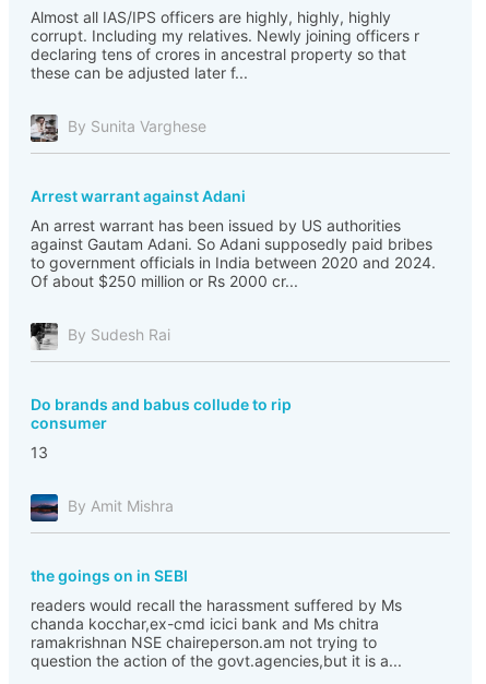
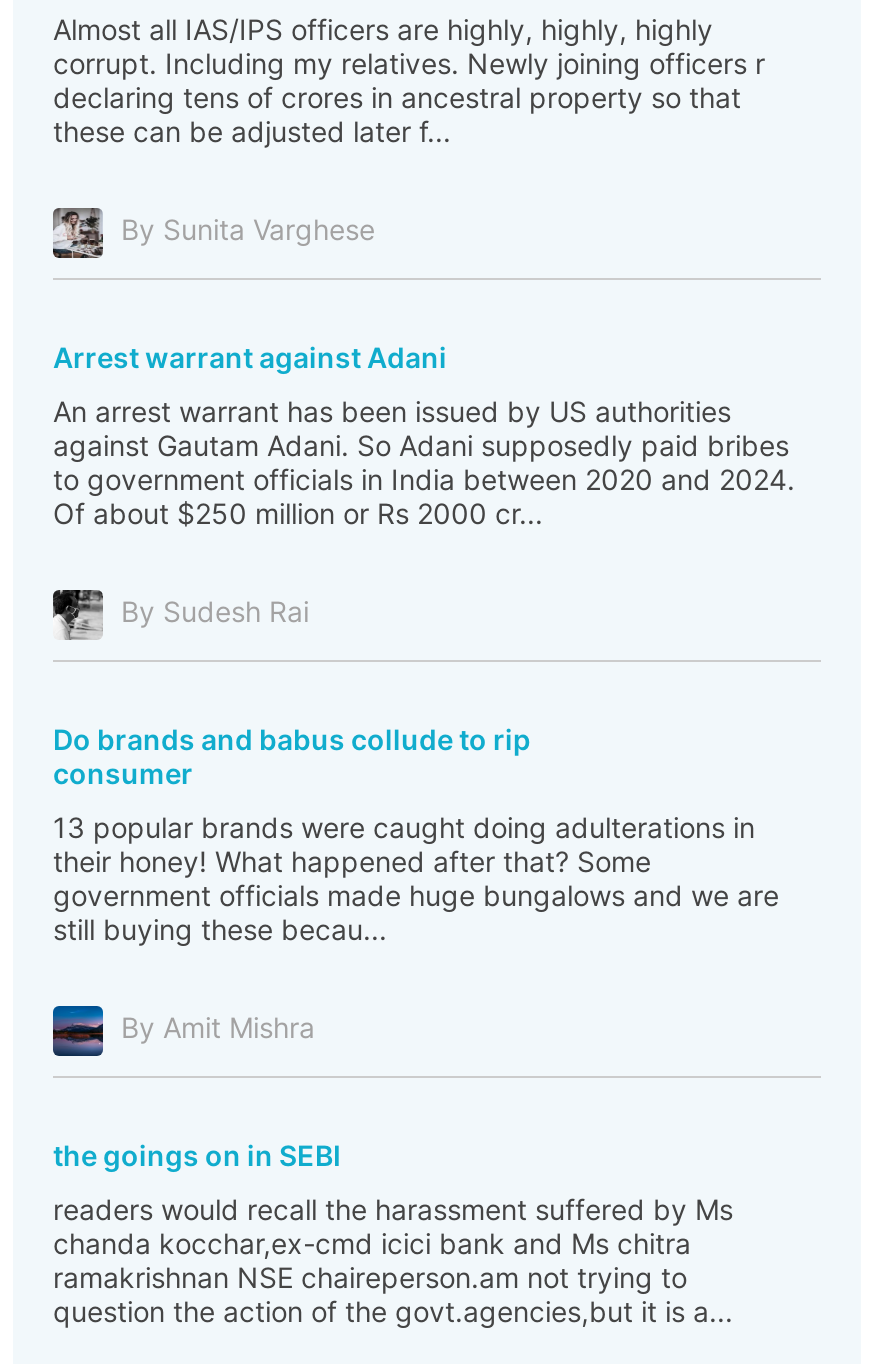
- 13
+ 13 popular brands were caught doing adulterations in
+ their honey! What happened after that? Some
+ government officials made huge bungalows and we are
+ still buying these becau...
